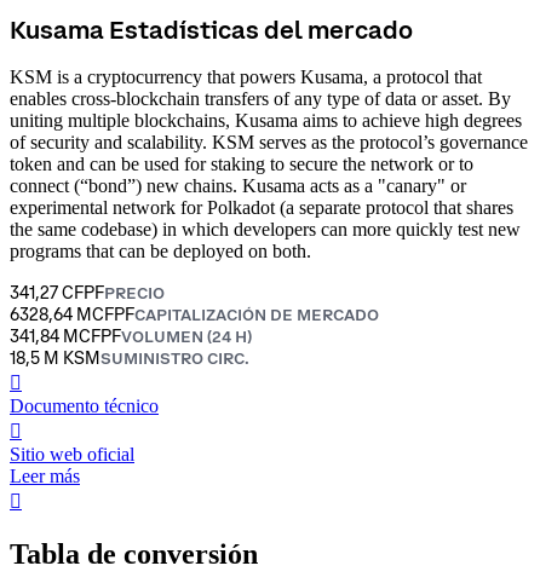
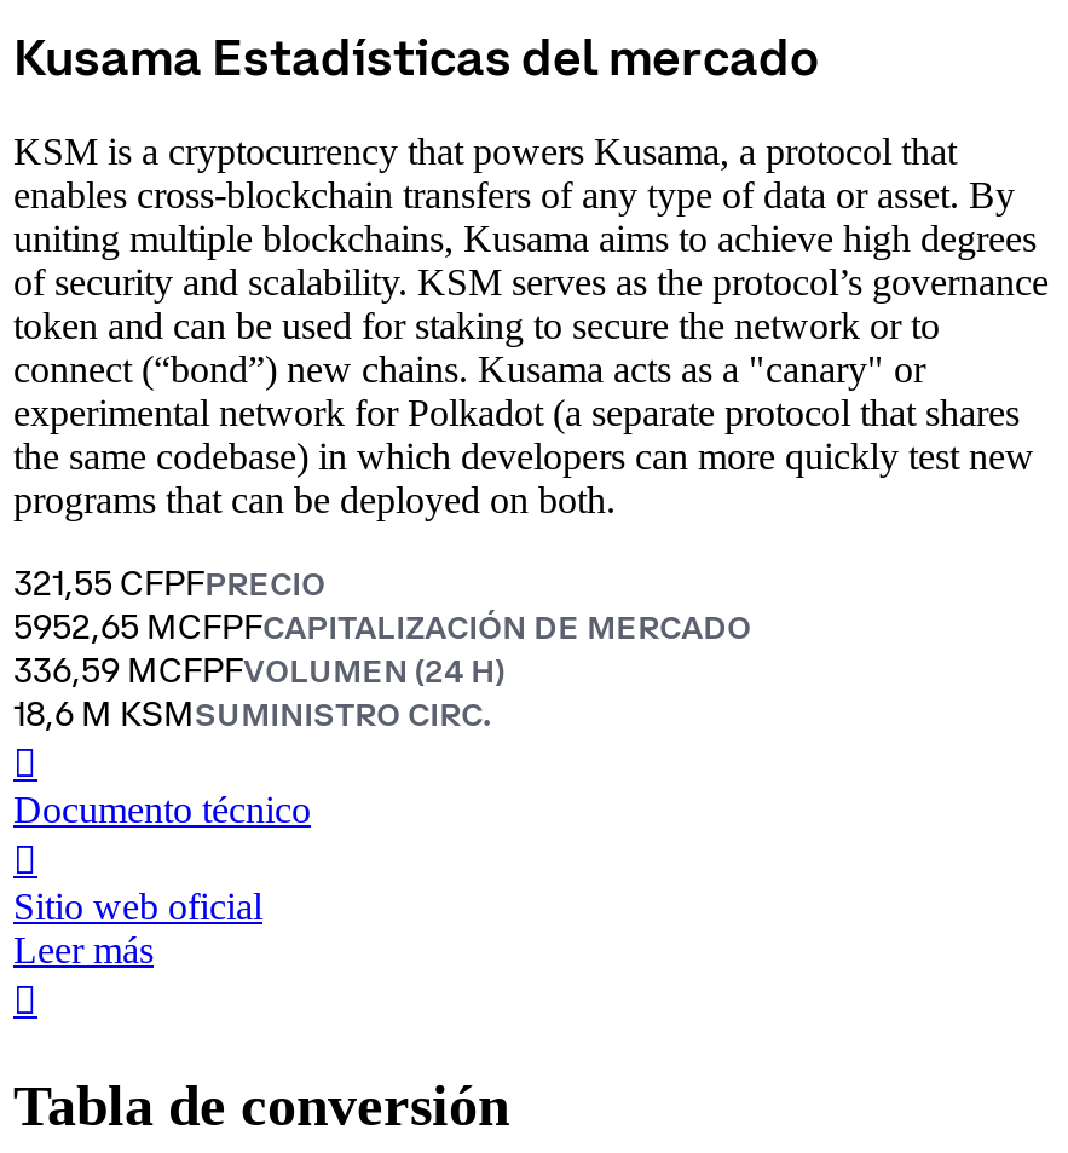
- 341,27 CFPFPRECIO
+ 321,55 CFPFPRECIO

- 6328,64 MCFPFCAPITALIZACIÓN DE MERCADO
+ 5952,65 MCFPFCAPITALIZACIÓN DE MERCADO

- 341,84 MCFPFVOLUMEN (24 H)
+ 336,59 MCFPFVOLUMEN (24 H)

- 18,5 M KSMSUMINISTRO CIRC.
+ 18,6 M KSMSUMINISTRO CIRC.
